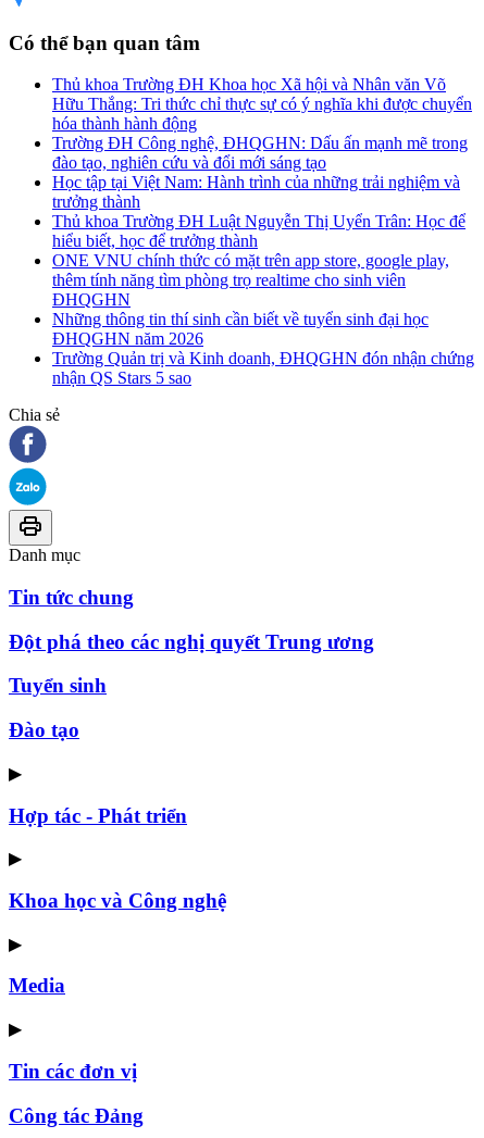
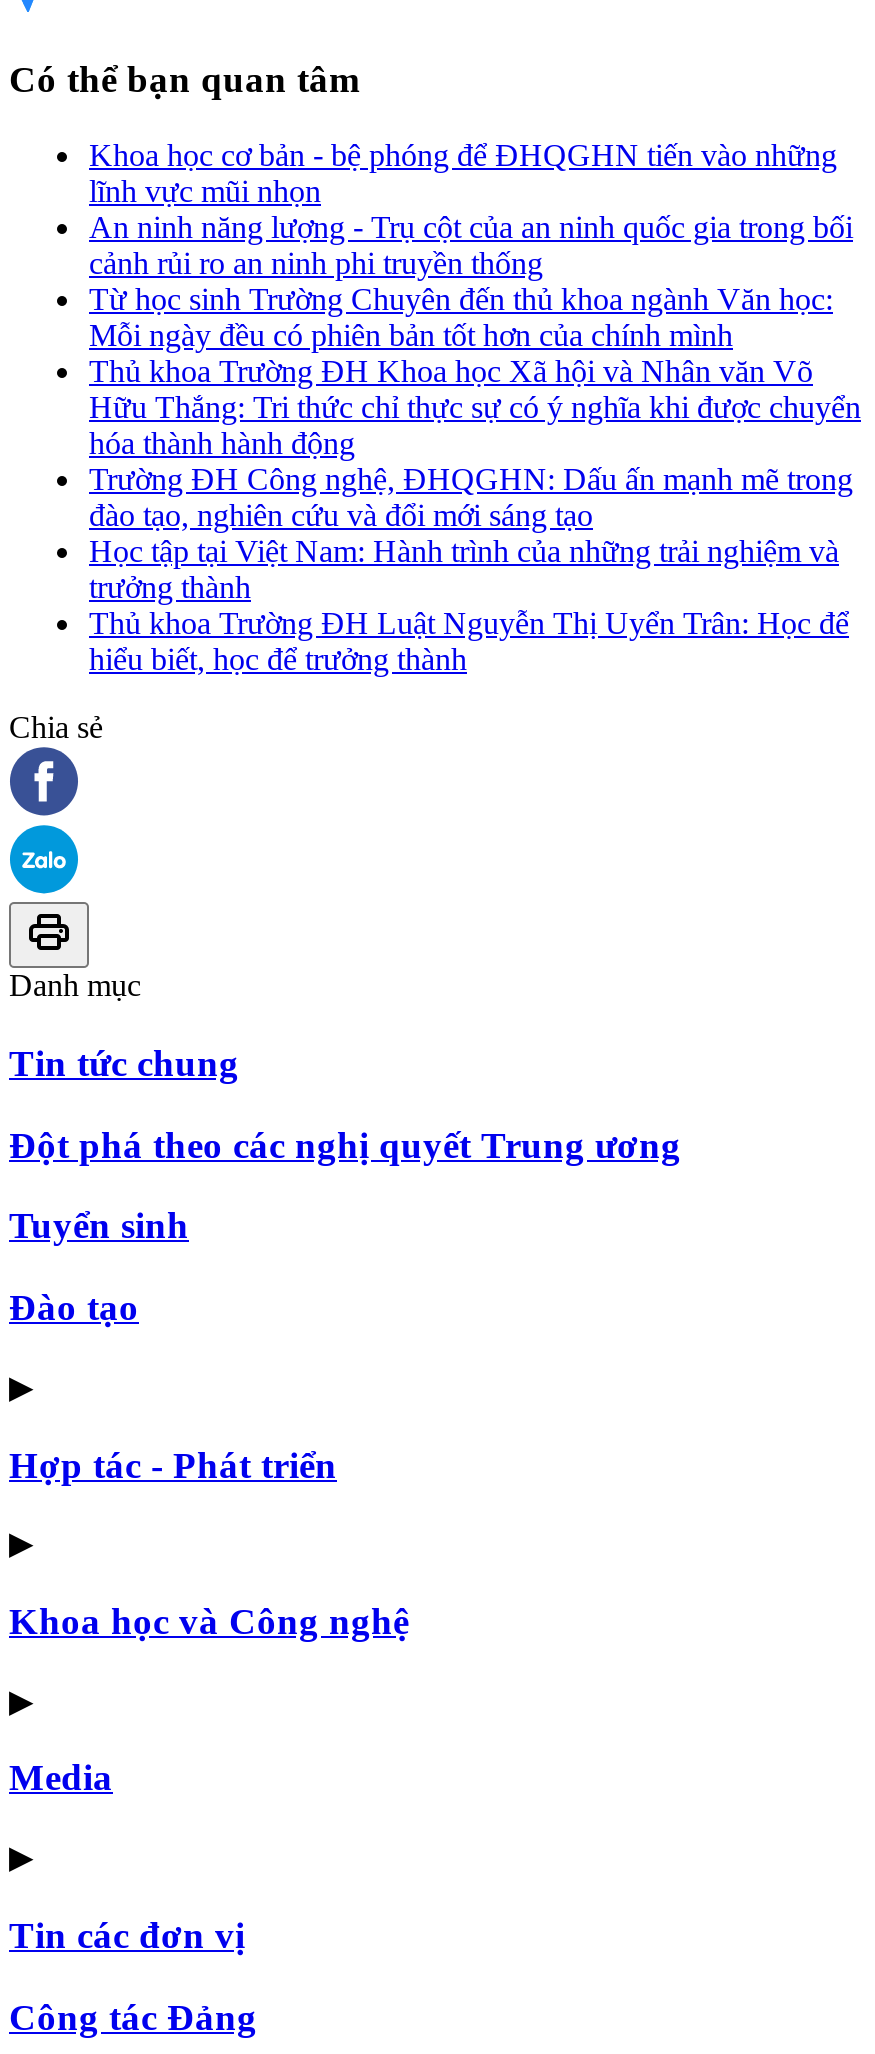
+ Khoa học cơ bản - bệ phóng để ĐHQGHN tiến vào những
+ lĩnh vực mũi nhọn
+ An ninh năng lượng - Trụ cột của an ninh quốc gia trong bối
+ cảnh rủi ro an ninh phi truyền thống
+ Từ học sinh Trường Chuyên đến thủ khoa ngành Văn học:
+ Mỗi ngày đều có phiên bản tốt hơn của chính mình

moved down: Thủ khoa Trường ĐH Khoa học Xã hội và Nhân văn Võ | Hữu Thắng: Tri thức chỉ thực sự có ý nghĩa khi được chuyển | hóa thành hành động | ... | Thủ khoa Trường ĐH Luật Nguyễn Thị Uyển Trân: Học để | hiểu biết, học để trưởng thành

- ONE VNU chính thức có mặt trên app store, google play,
- thêm tính năng tìm phòng trọ realtime cho sinh viên
- ĐHQGHN
- Những thông tin thí sinh cần biết về tuyển sinh đại học
- ĐHQGHN năm 2026
- Trường Quản trị và Kinh doanh, ĐHQGHN đón nhận chứng
- nhận QS Stars 5 sao
